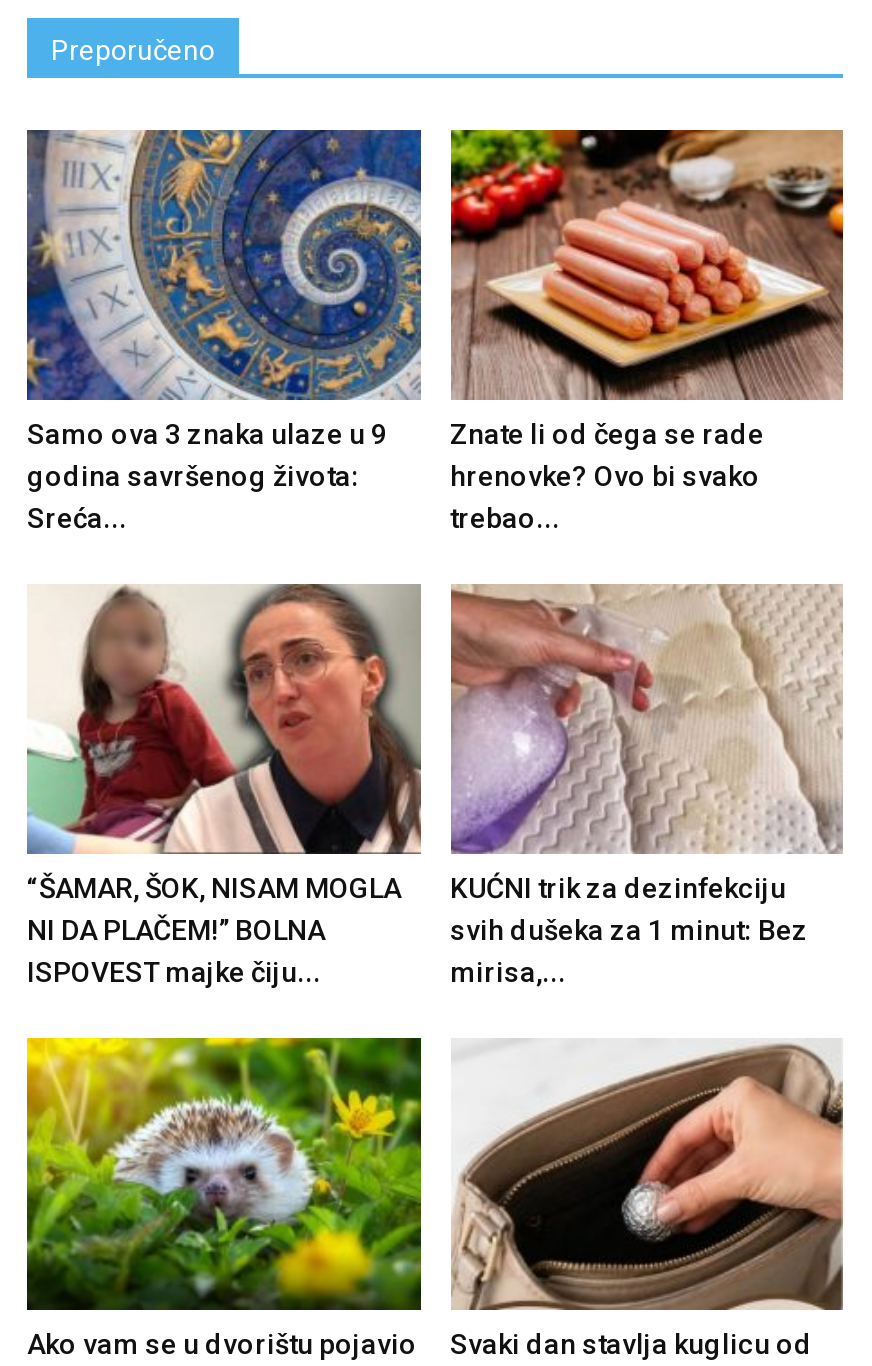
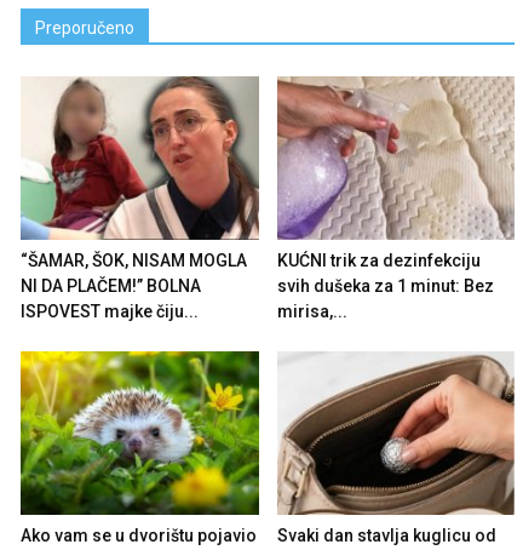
- [image]
- Samo ova 3 znaka ulaze u 9
- godina savršenog života:
- Sreća...

- [image]
- Znate li od čega se rade
- hrenovke? Ovo bi svako
- trebao...
